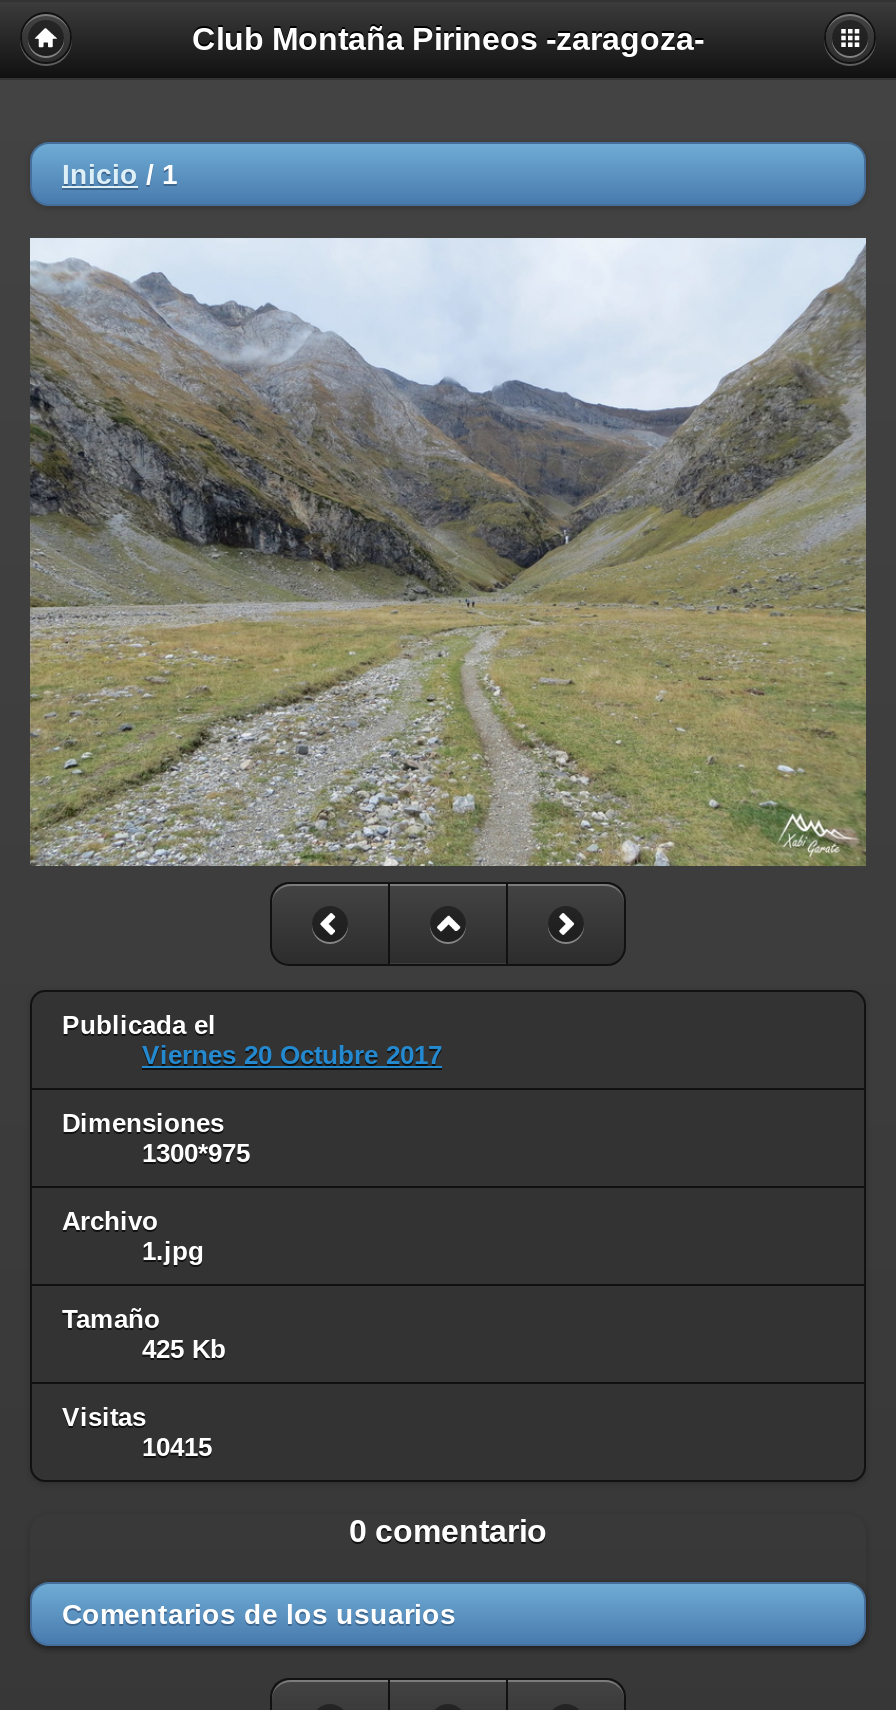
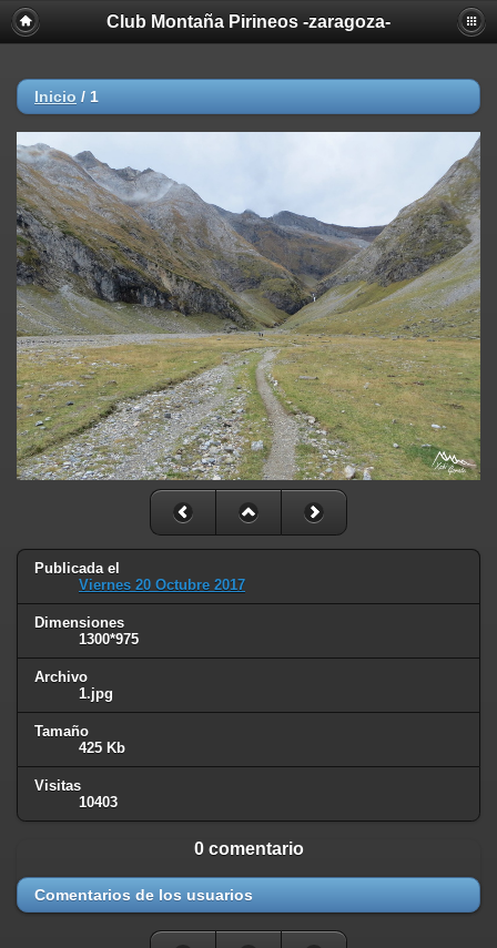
- 10415
+ 10403
